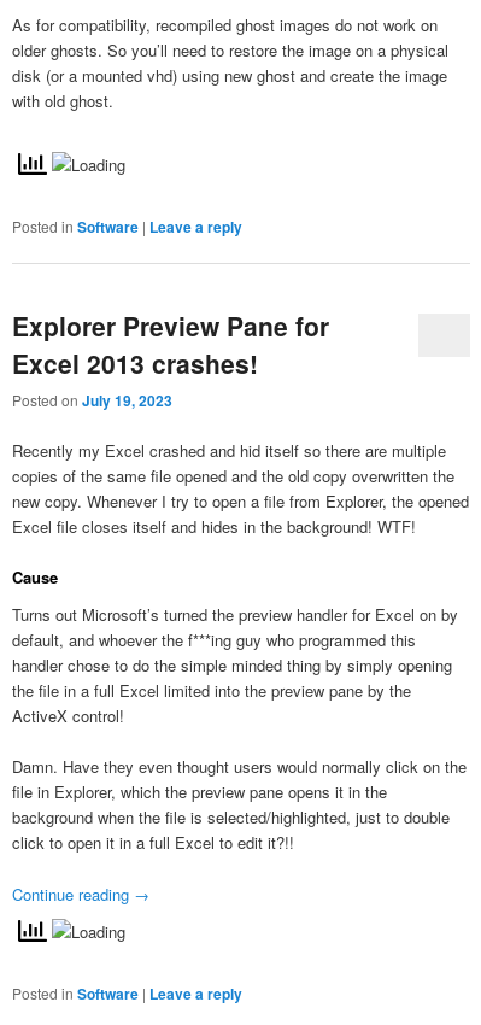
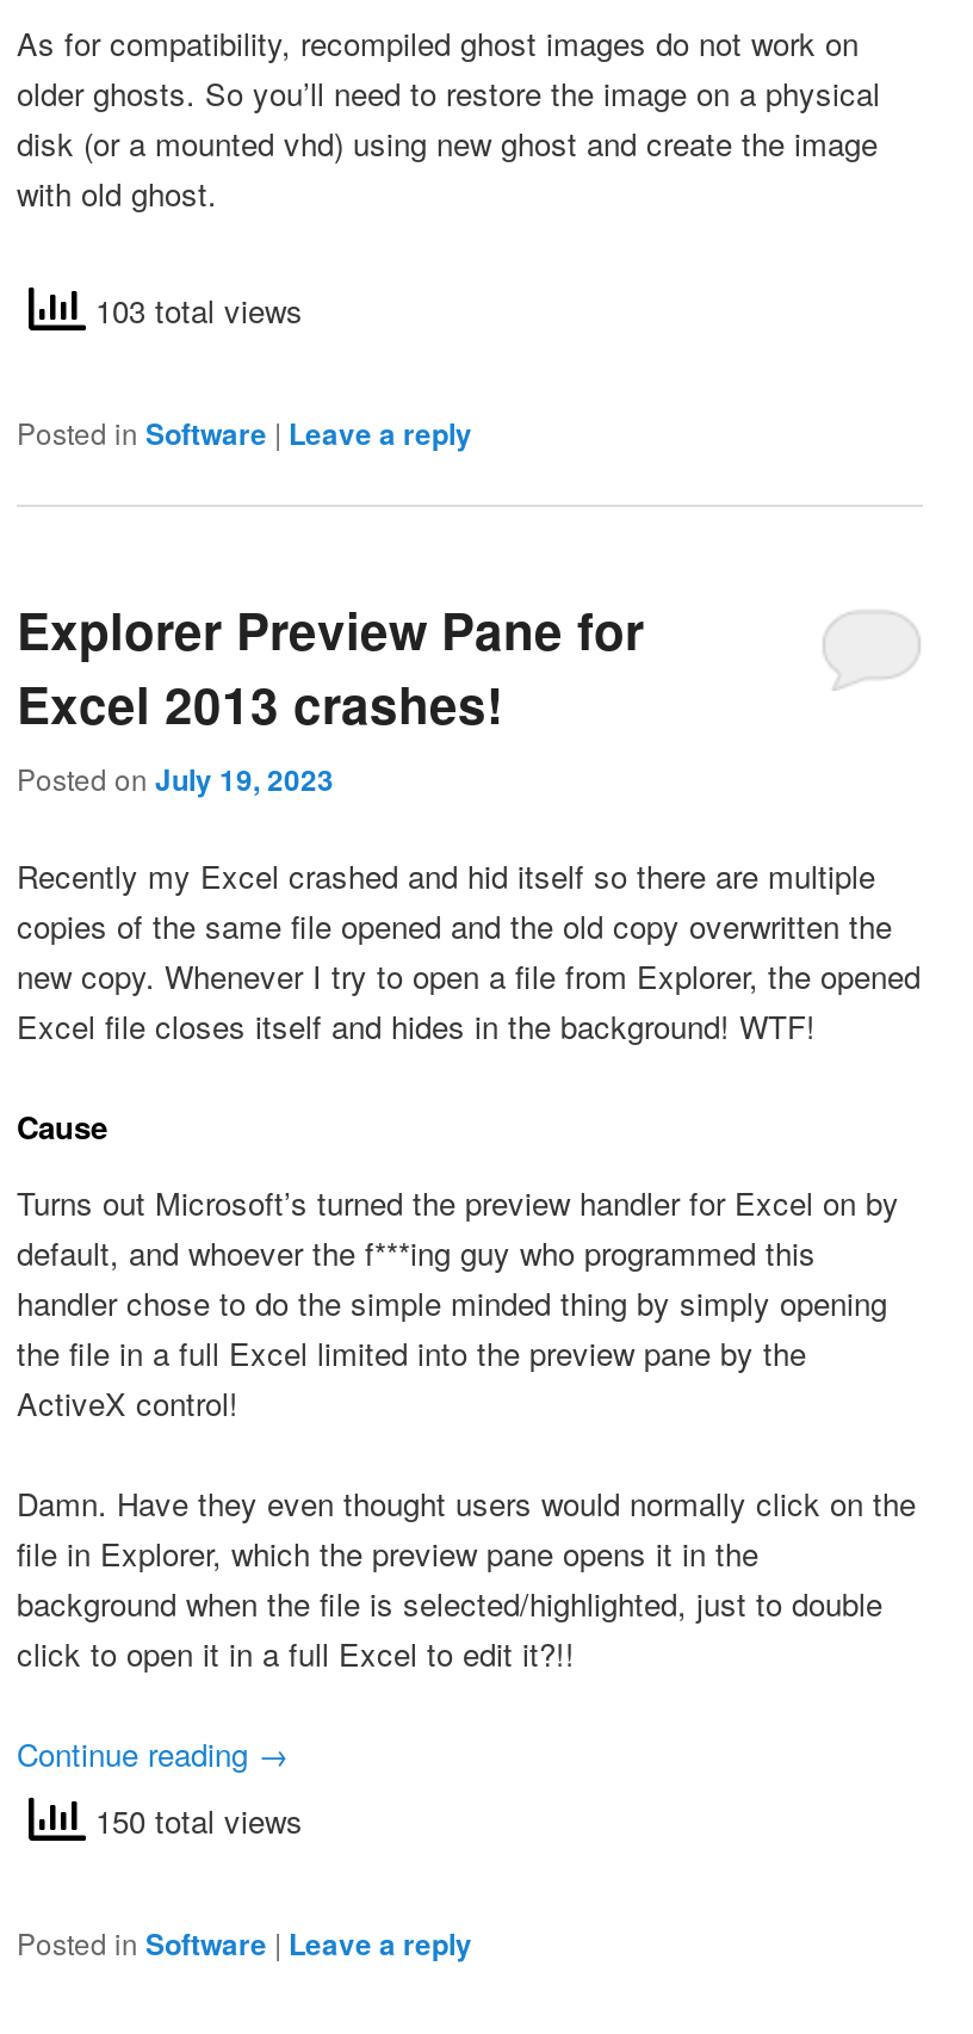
+ 103 total views

+ 150 total views
